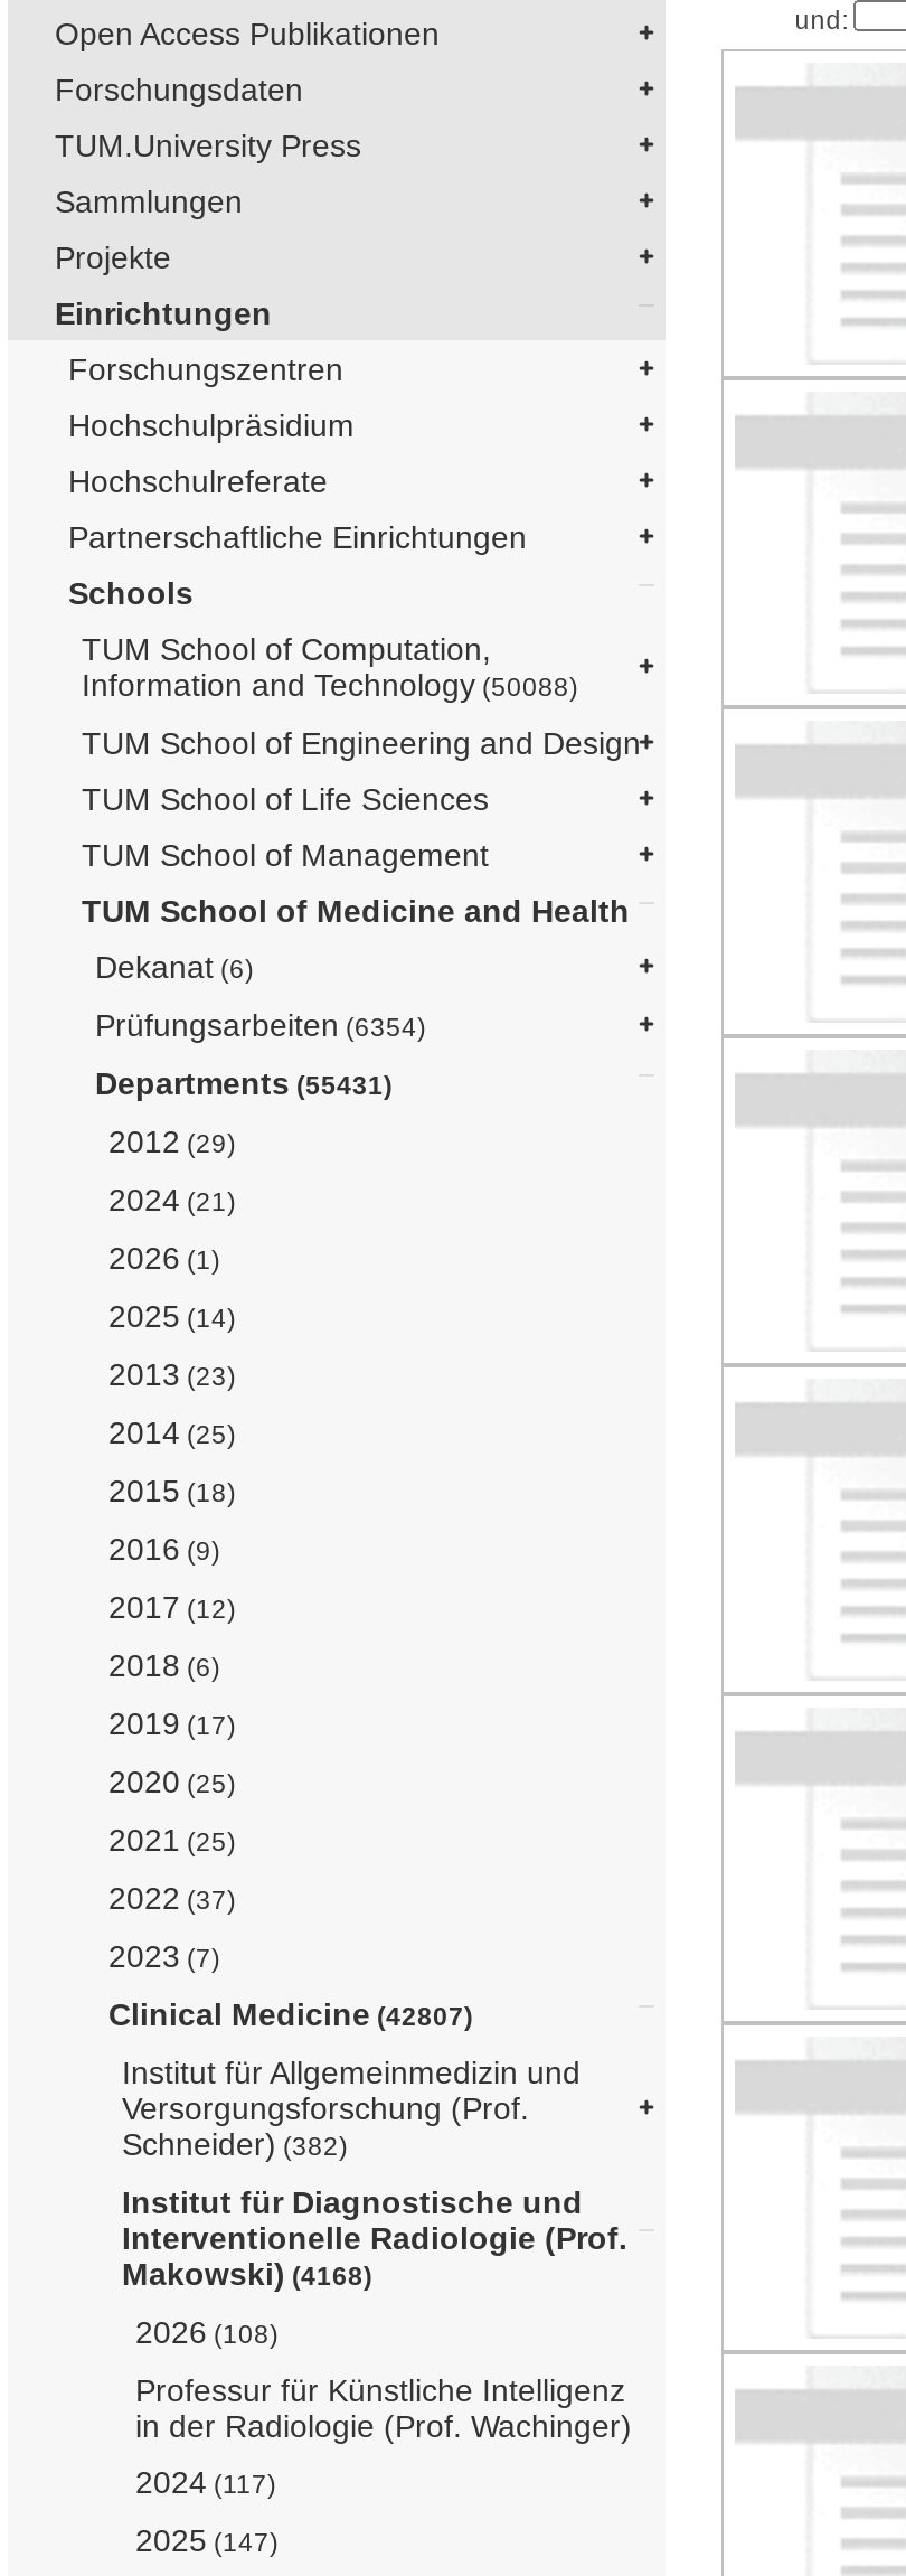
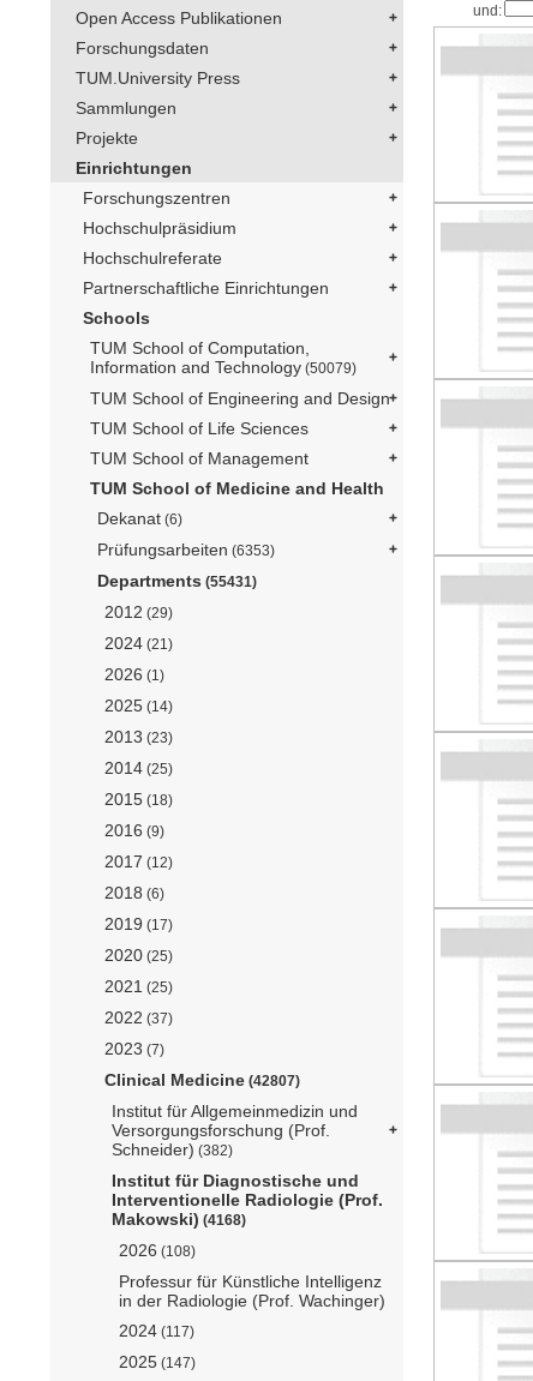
- Information and Technology (50088)
+ Information and Technology (50079)

- Prüfungsarbeiten (6354)
+ Prüfungsarbeiten (6353)
